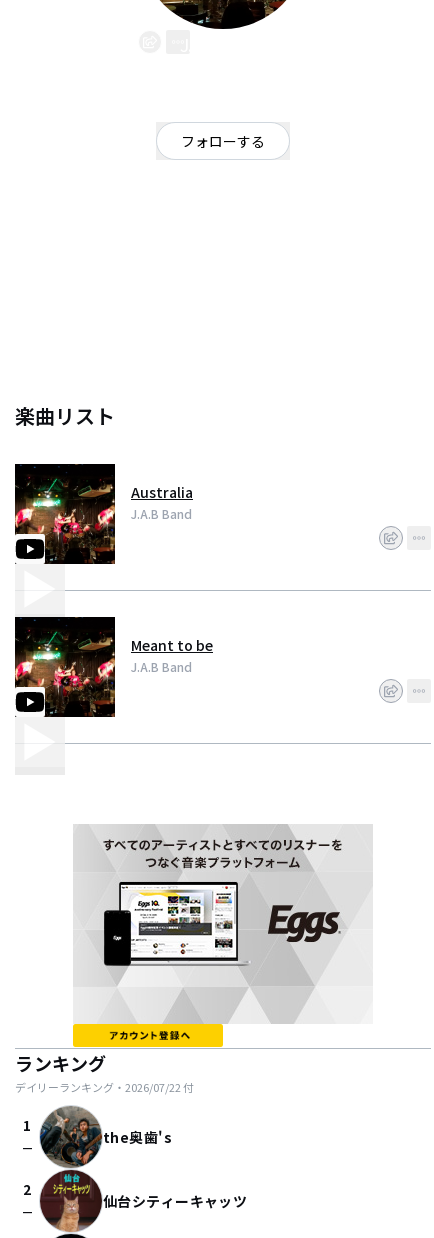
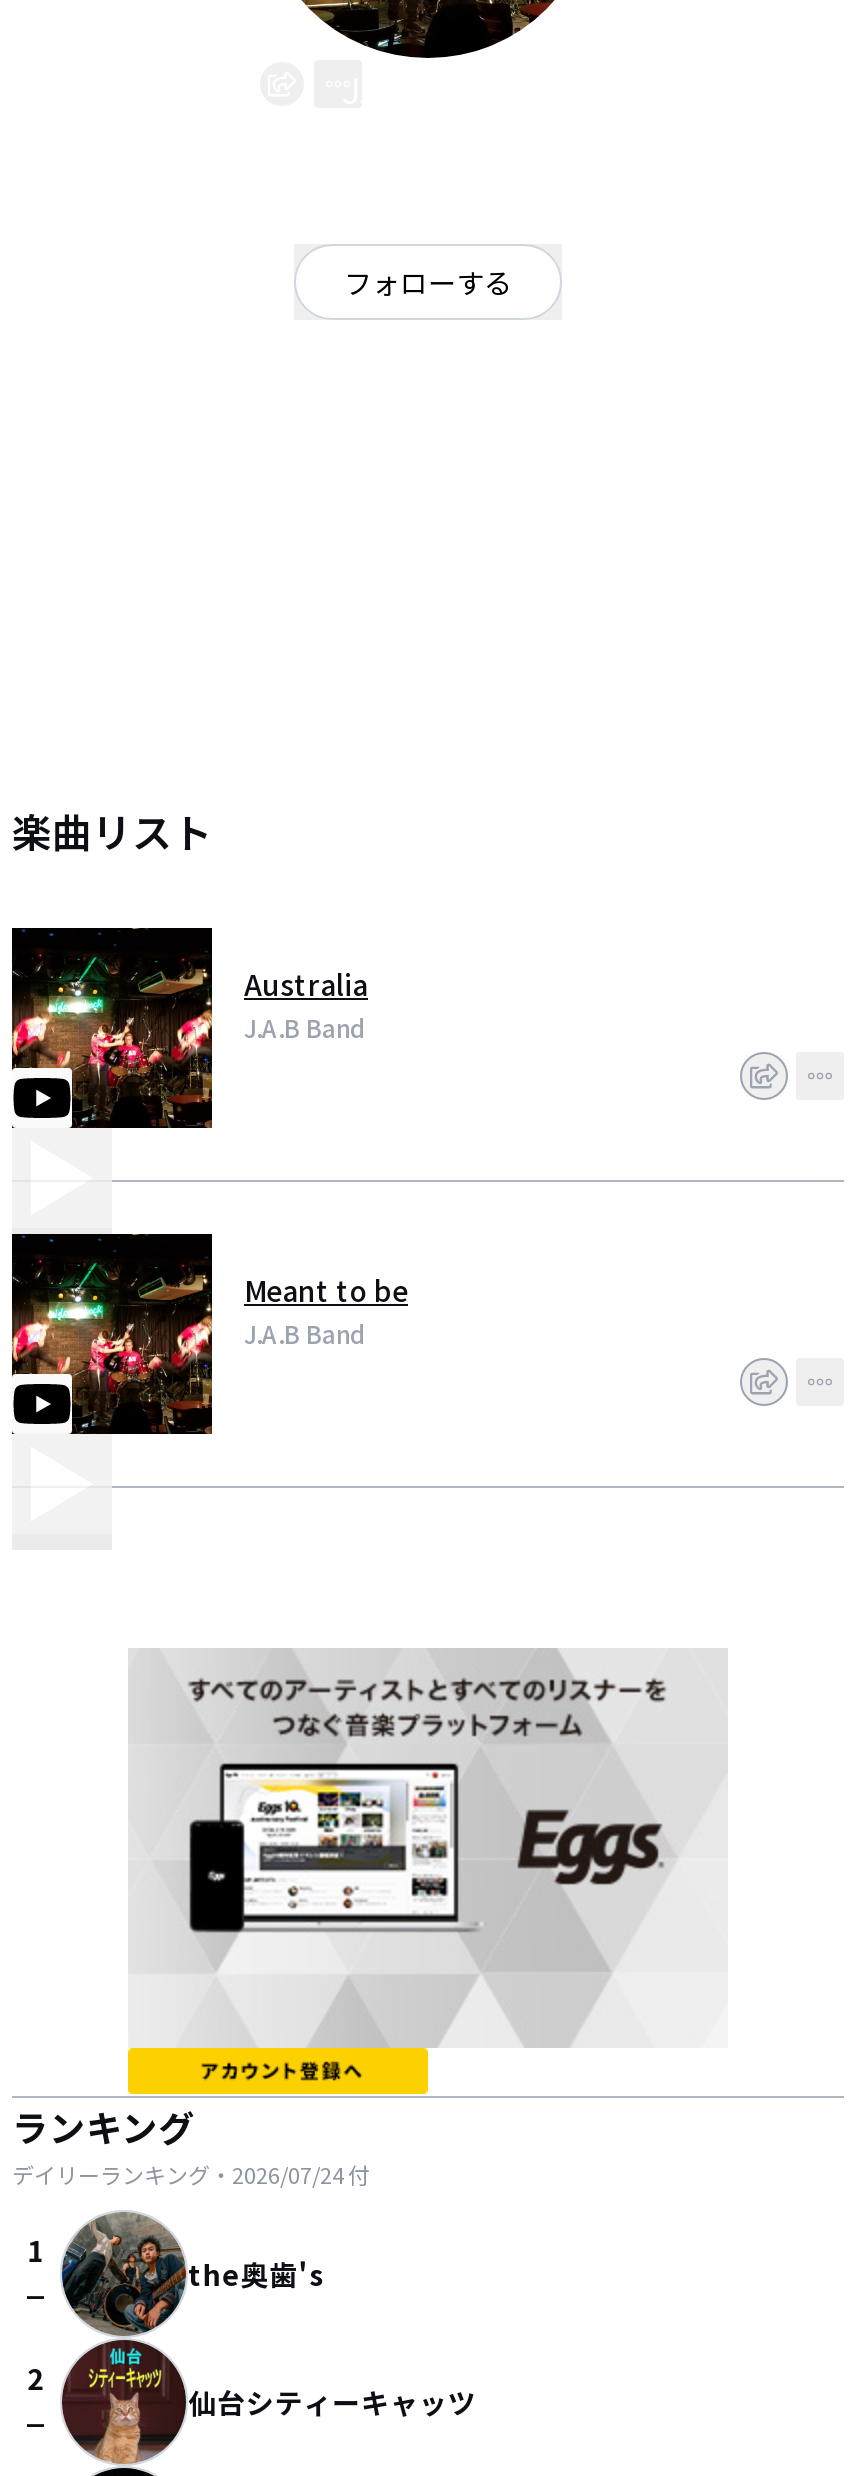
- デイリーランキング・2026/07/22付
+ デイリーランキング・2026/07/24付
